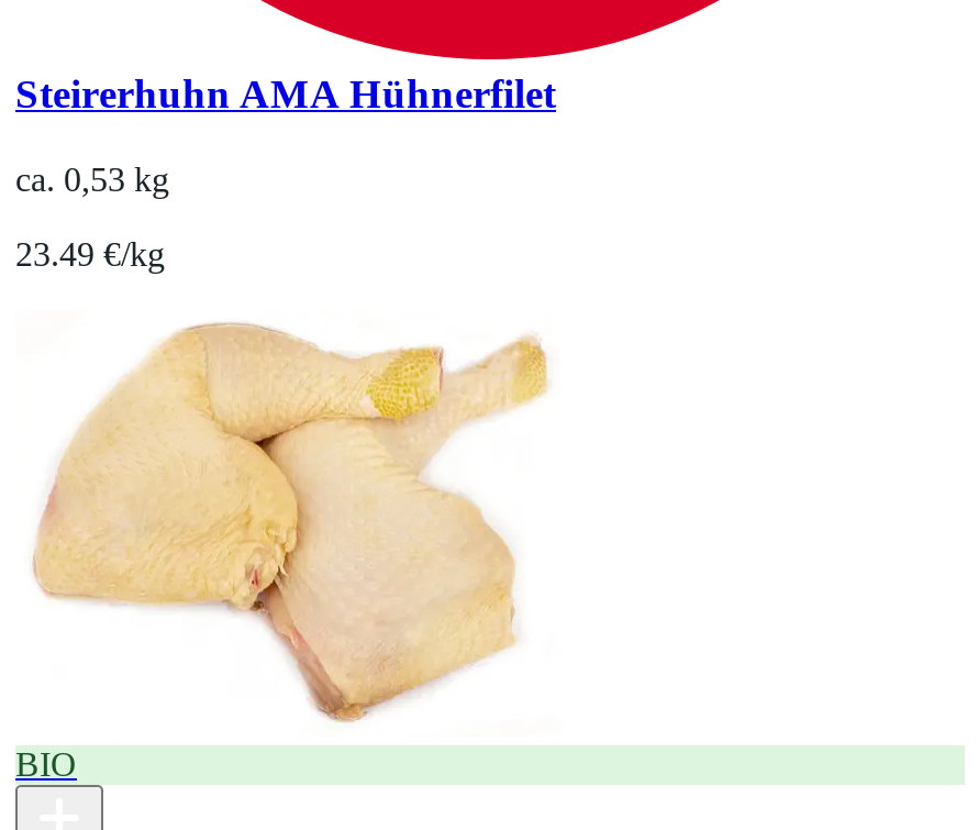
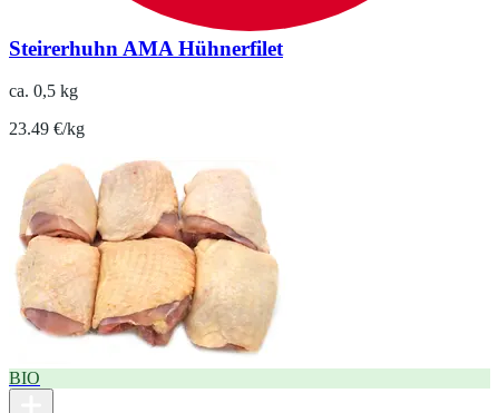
- ca. 0,53 kg
+ ca. 0,5 kg

- [image]
+ [image]
